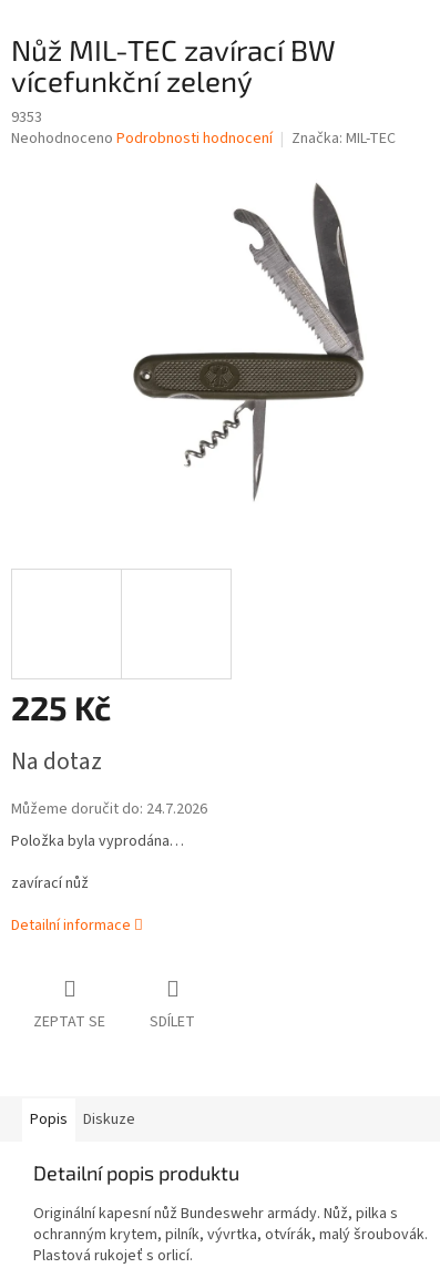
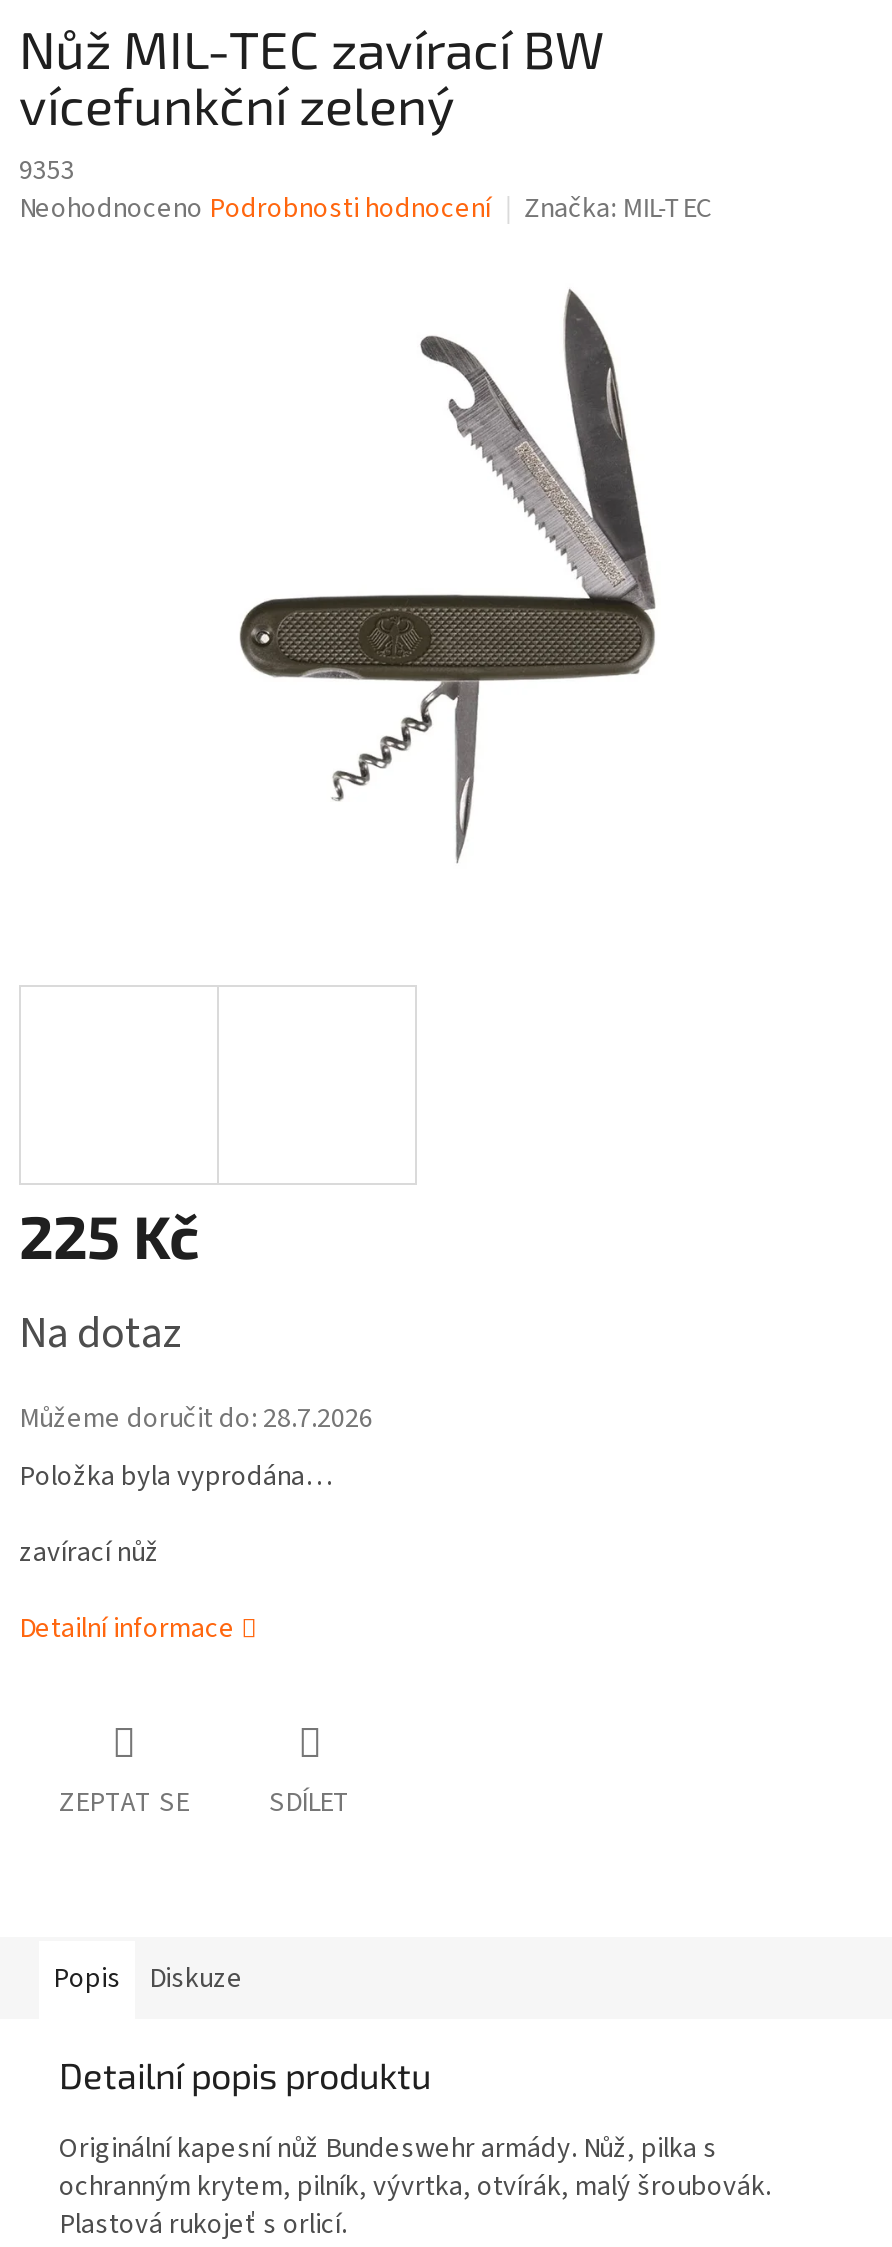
- Můžeme doručit do: 24.7.2026
+ Můžeme doručit do: 28.7.2026
